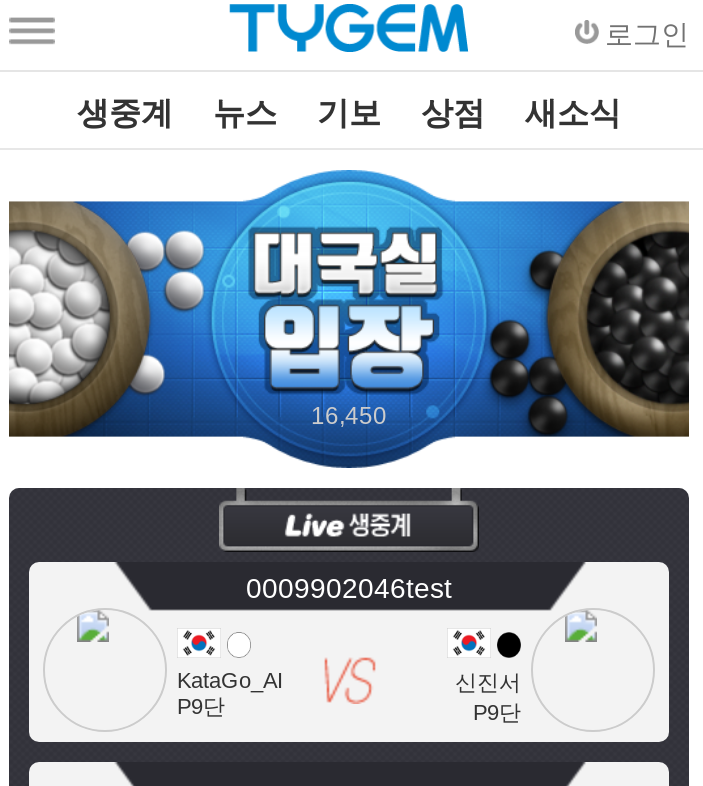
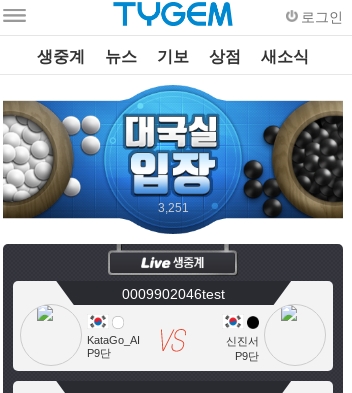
- 16,450
+ 3,251
